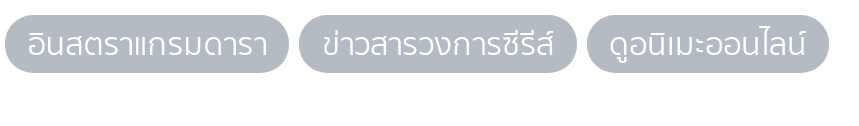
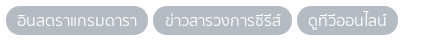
- ดูอนิเมะออนไลน์
+ ดูทีวีออนไลน์
